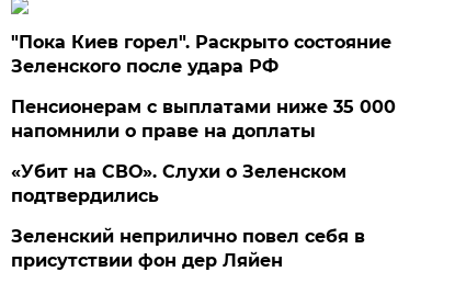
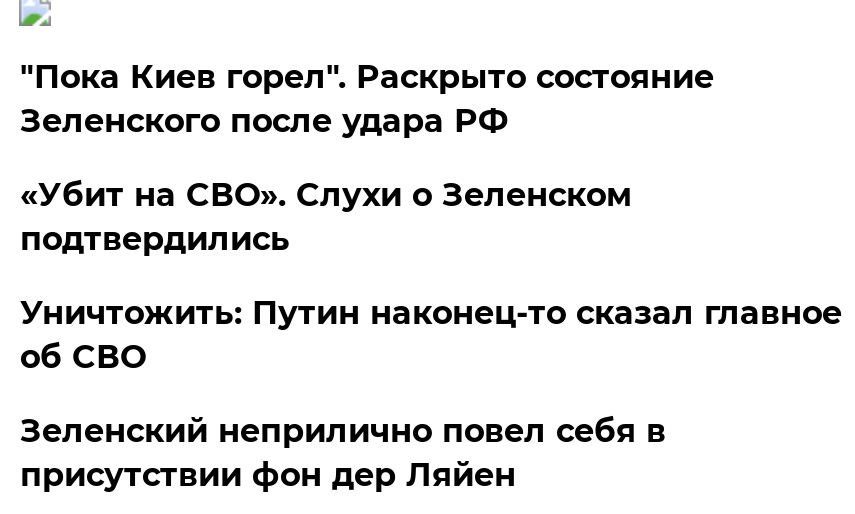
- Пенсионерам с выплатами ниже 35 000
- напомнили о праве на доплаты

moved up: «Убит на СВО». Слухи о Зеленском | подтвердились

+ Уничтожить: Путин наконец-то сказал главное
+ об СВО
